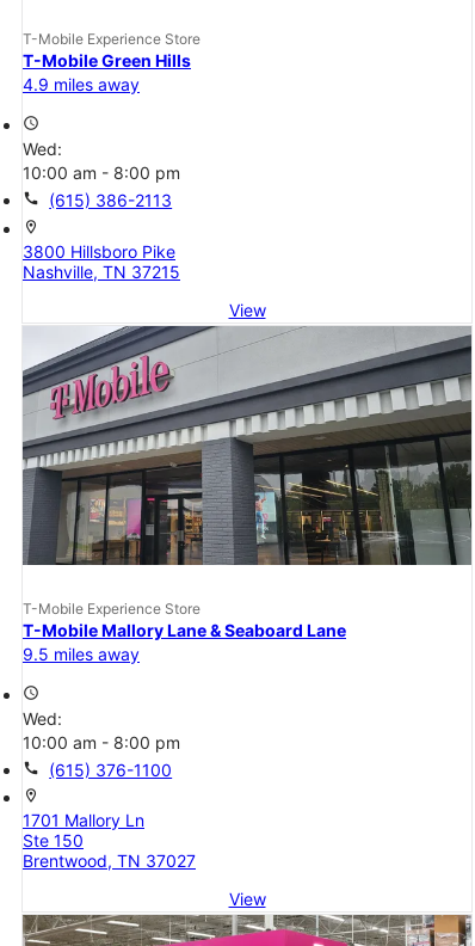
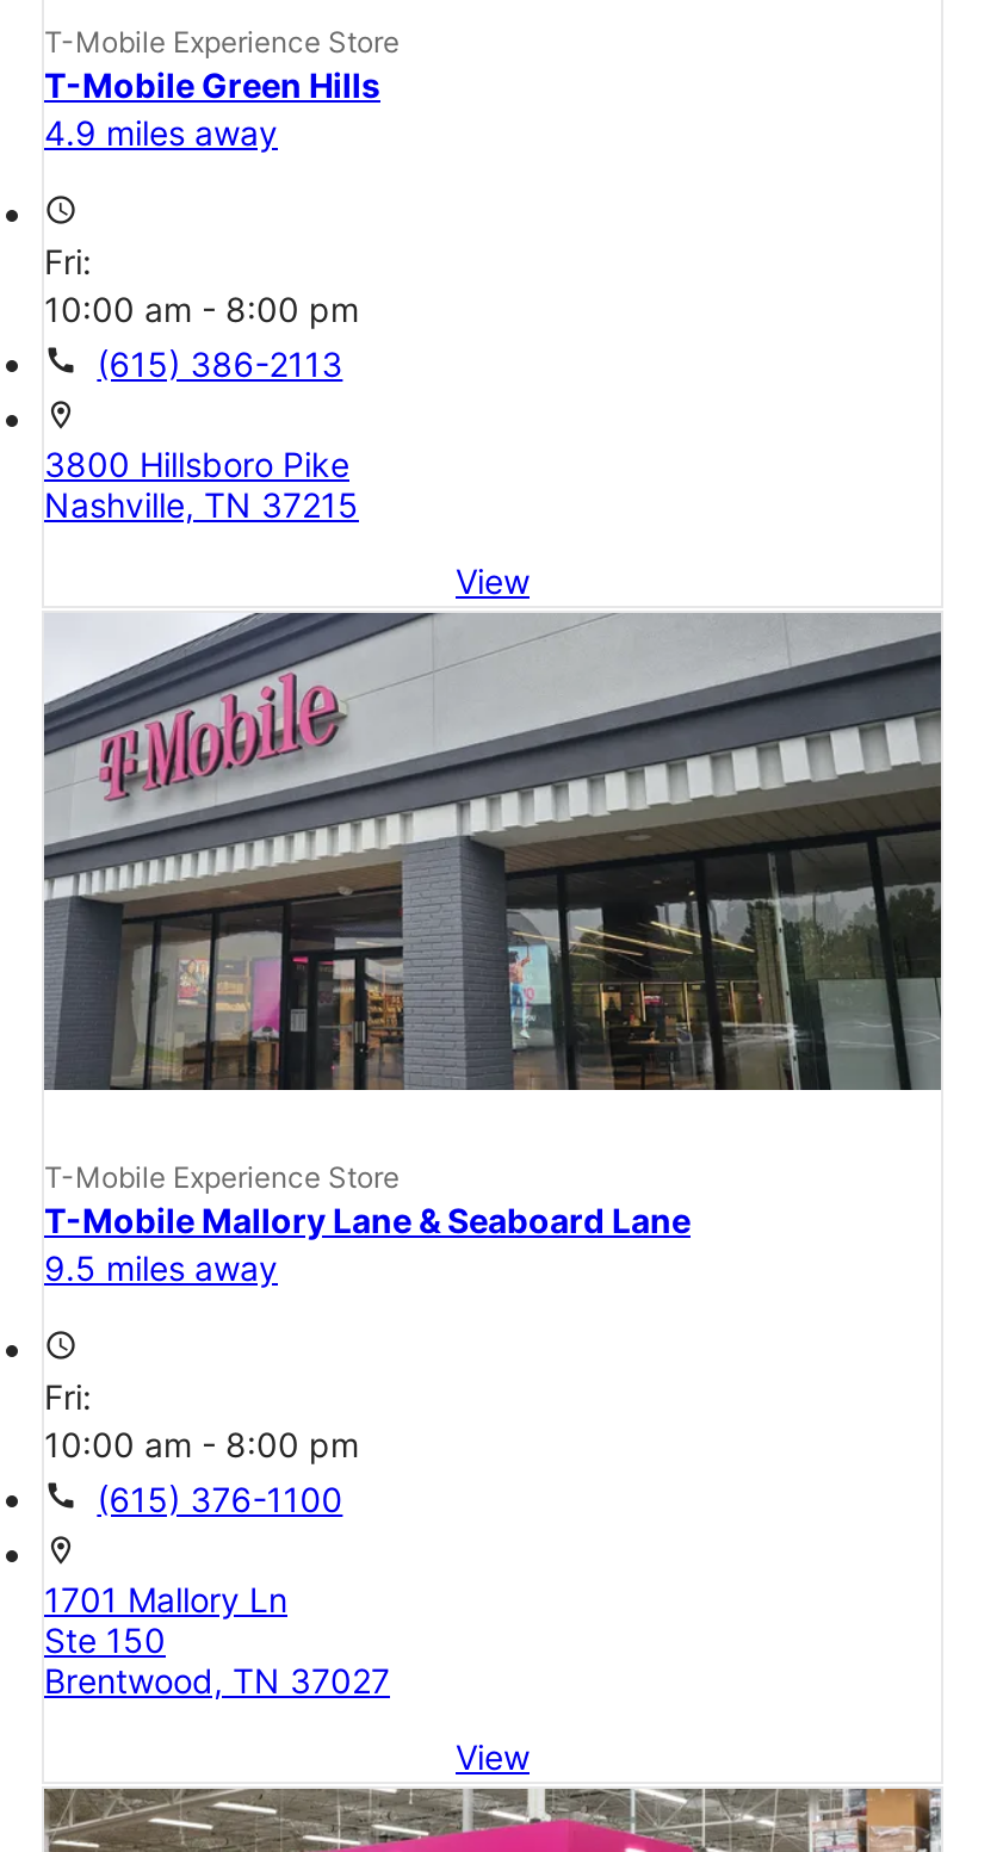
- Wed:
+ Fri:

- Wed:
+ Fri:
